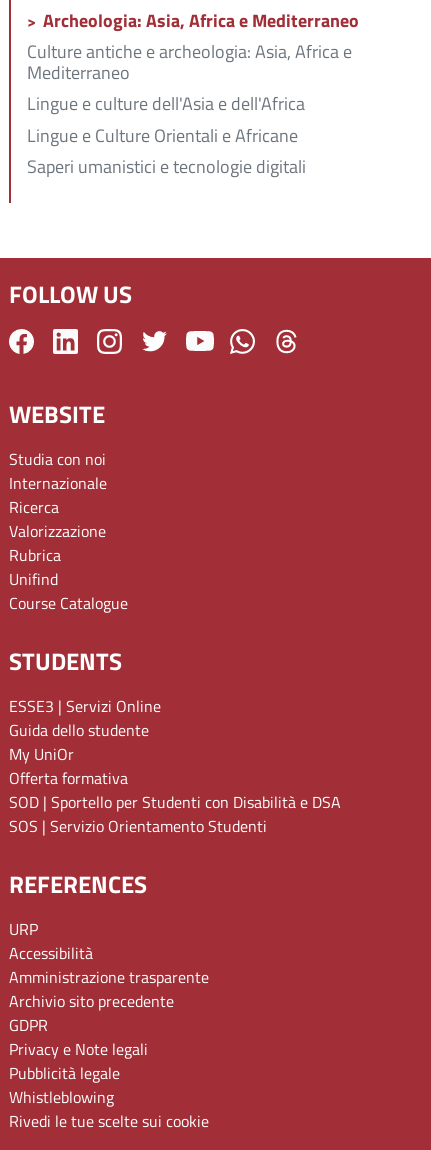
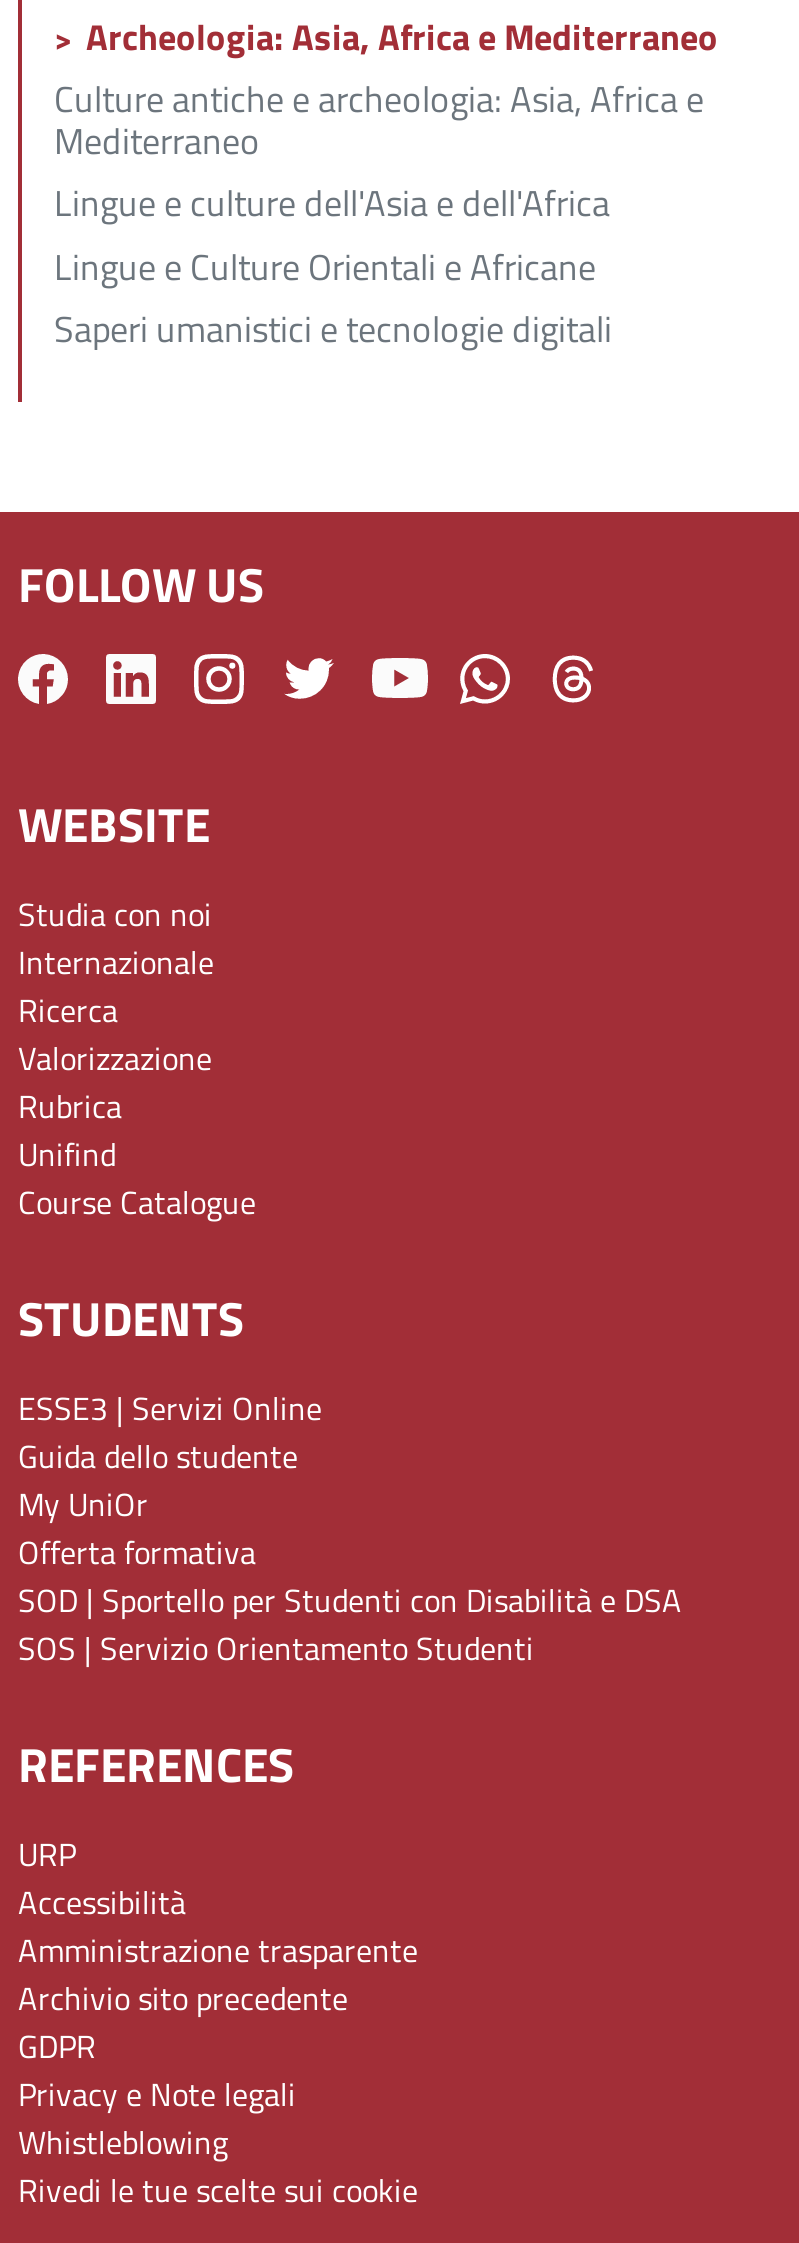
- Pubblicità legale
